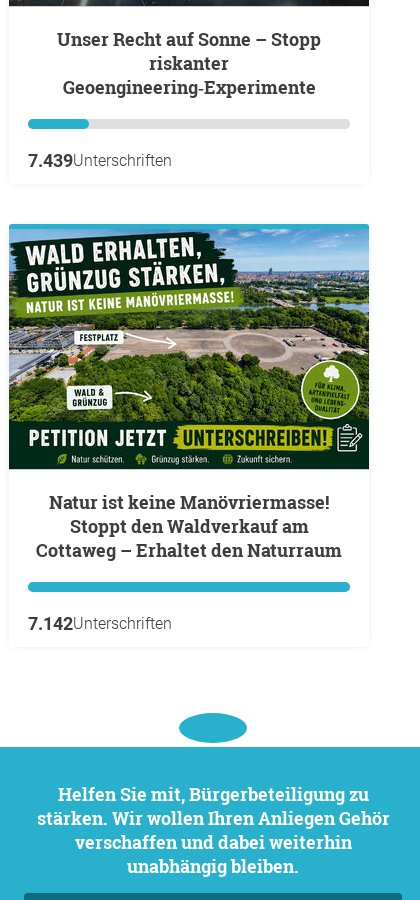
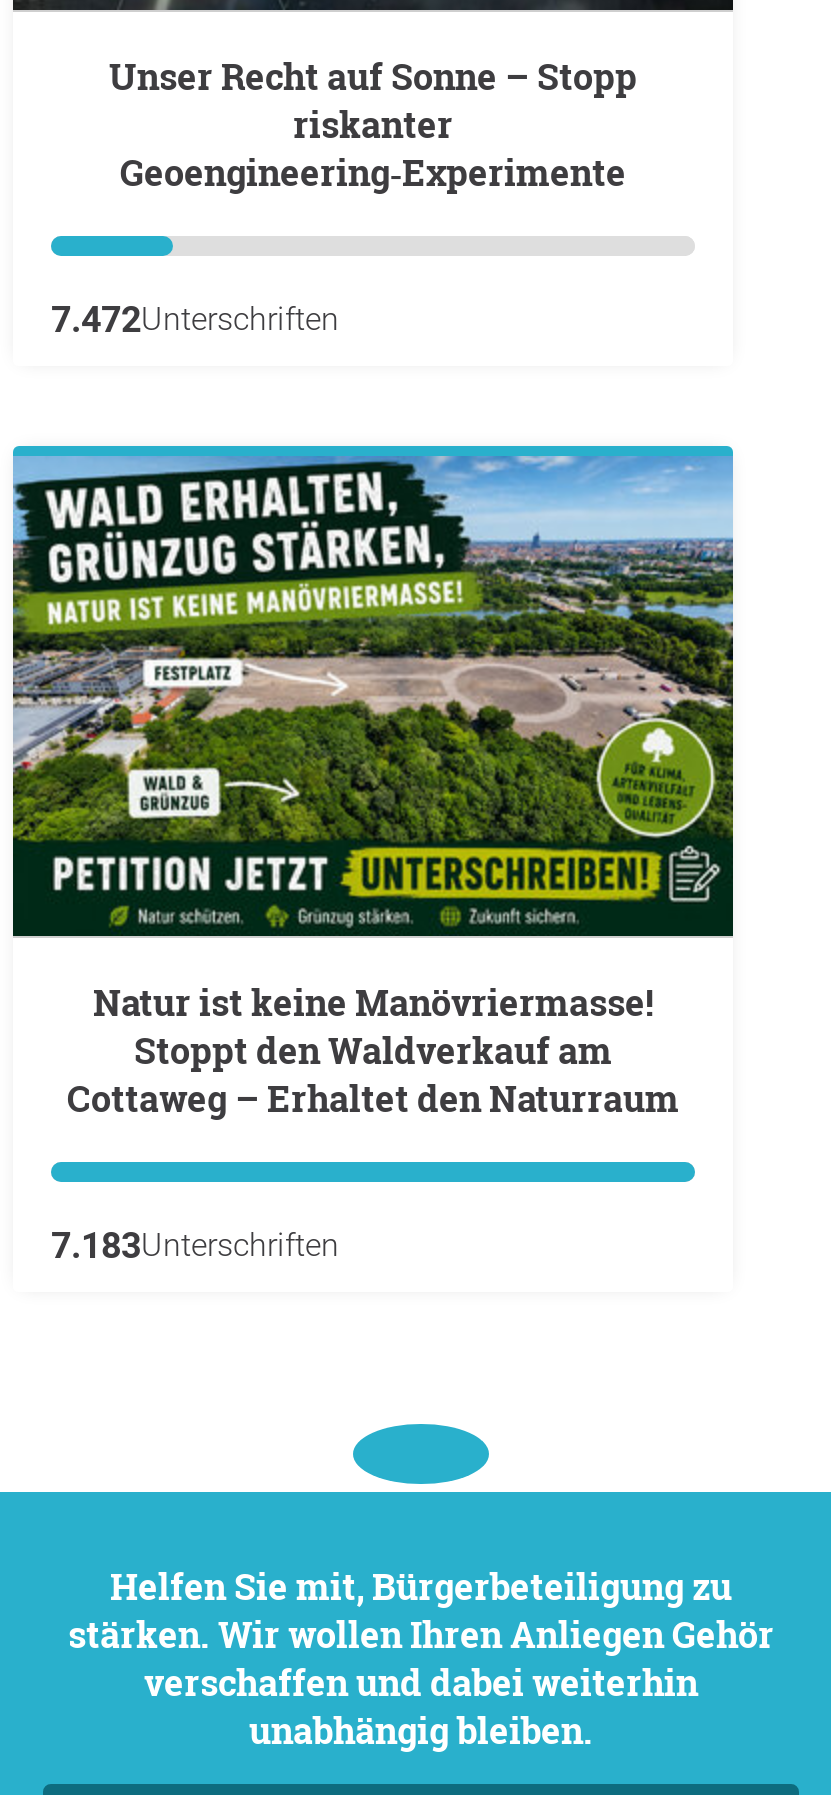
- 7.439Unterschriften
+ 7.472Unterschriften

- 7.142Unterschriften
+ 7.183Unterschriften
